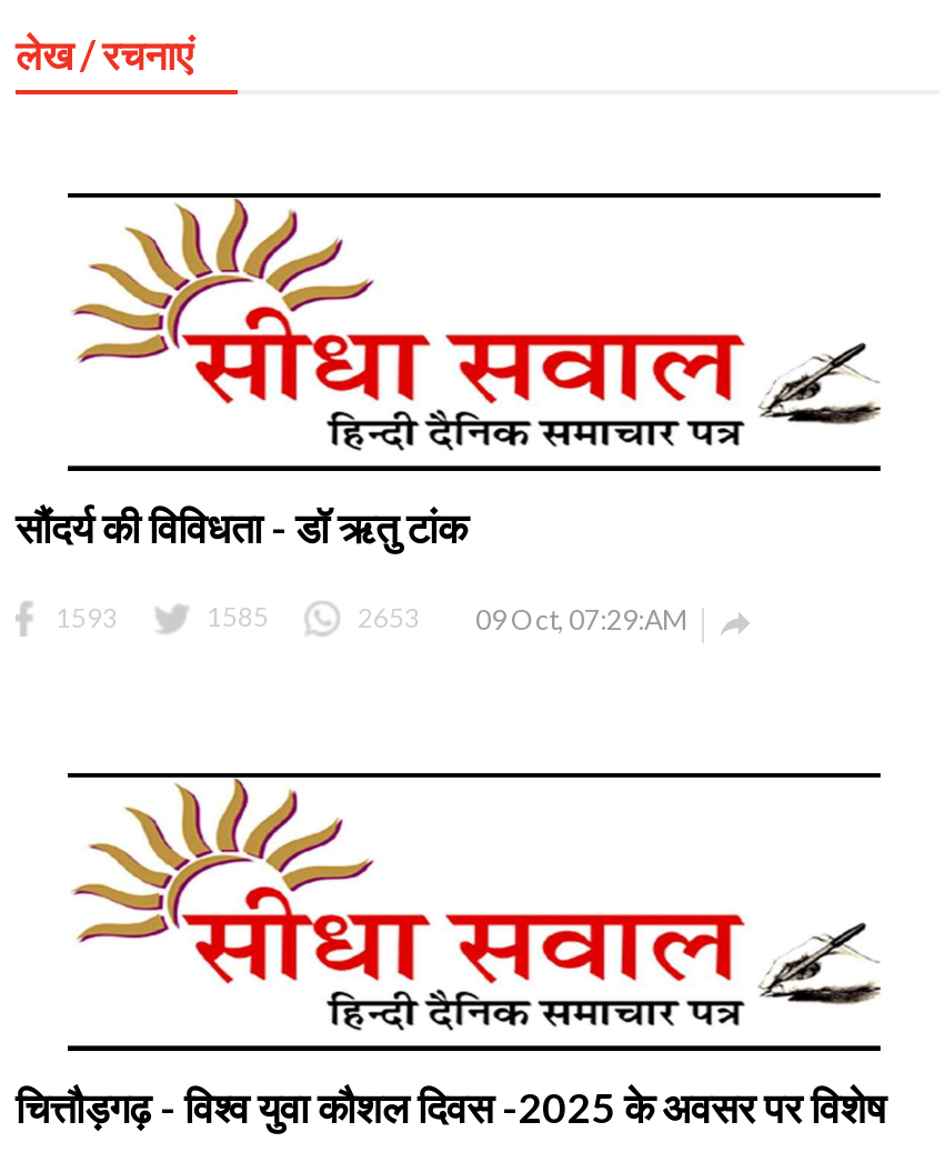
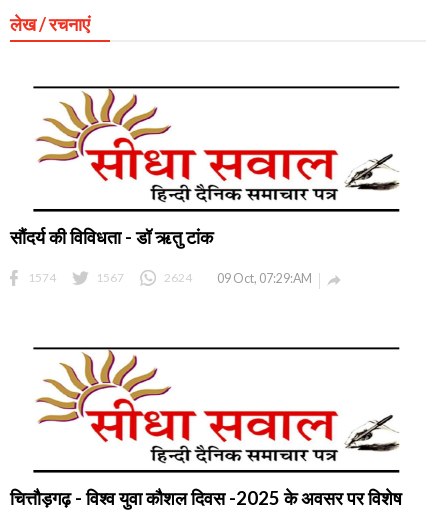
- 1593
+ 1574

- 1585
+ 1567

- 2653
+ 2624
